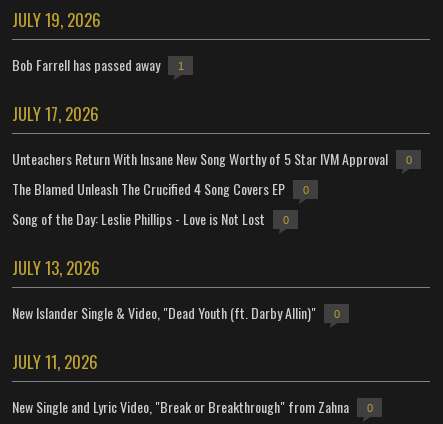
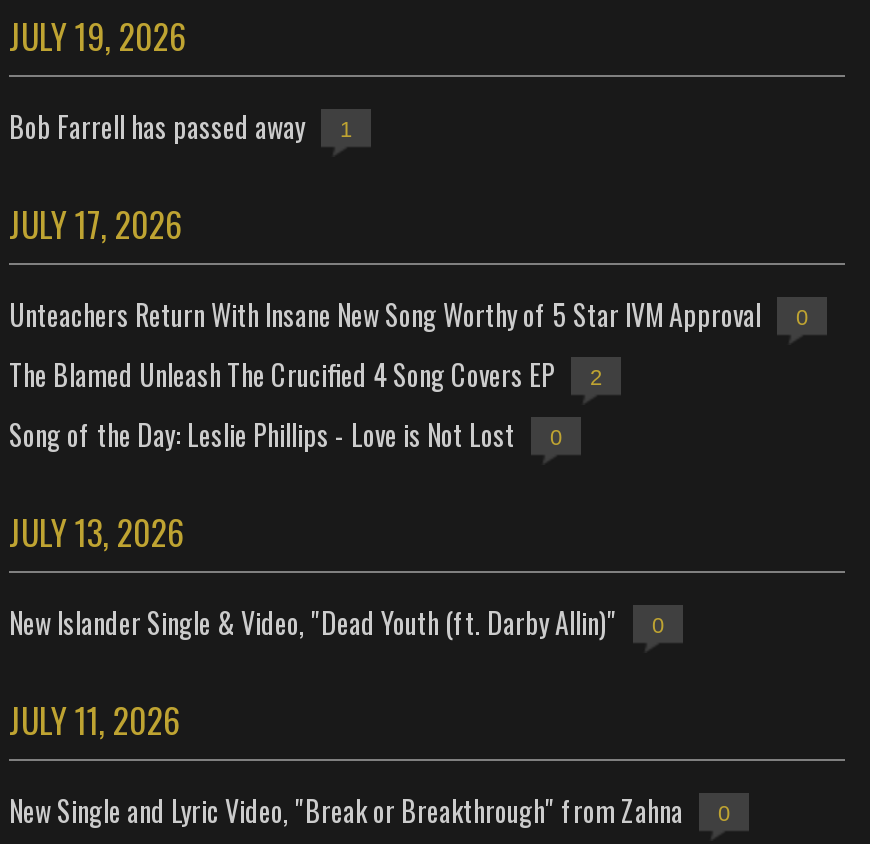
- The Blamed Unleash The Crucified 4 Song Covers EP 0
+ The Blamed Unleash The Crucified 4 Song Covers EP 2
